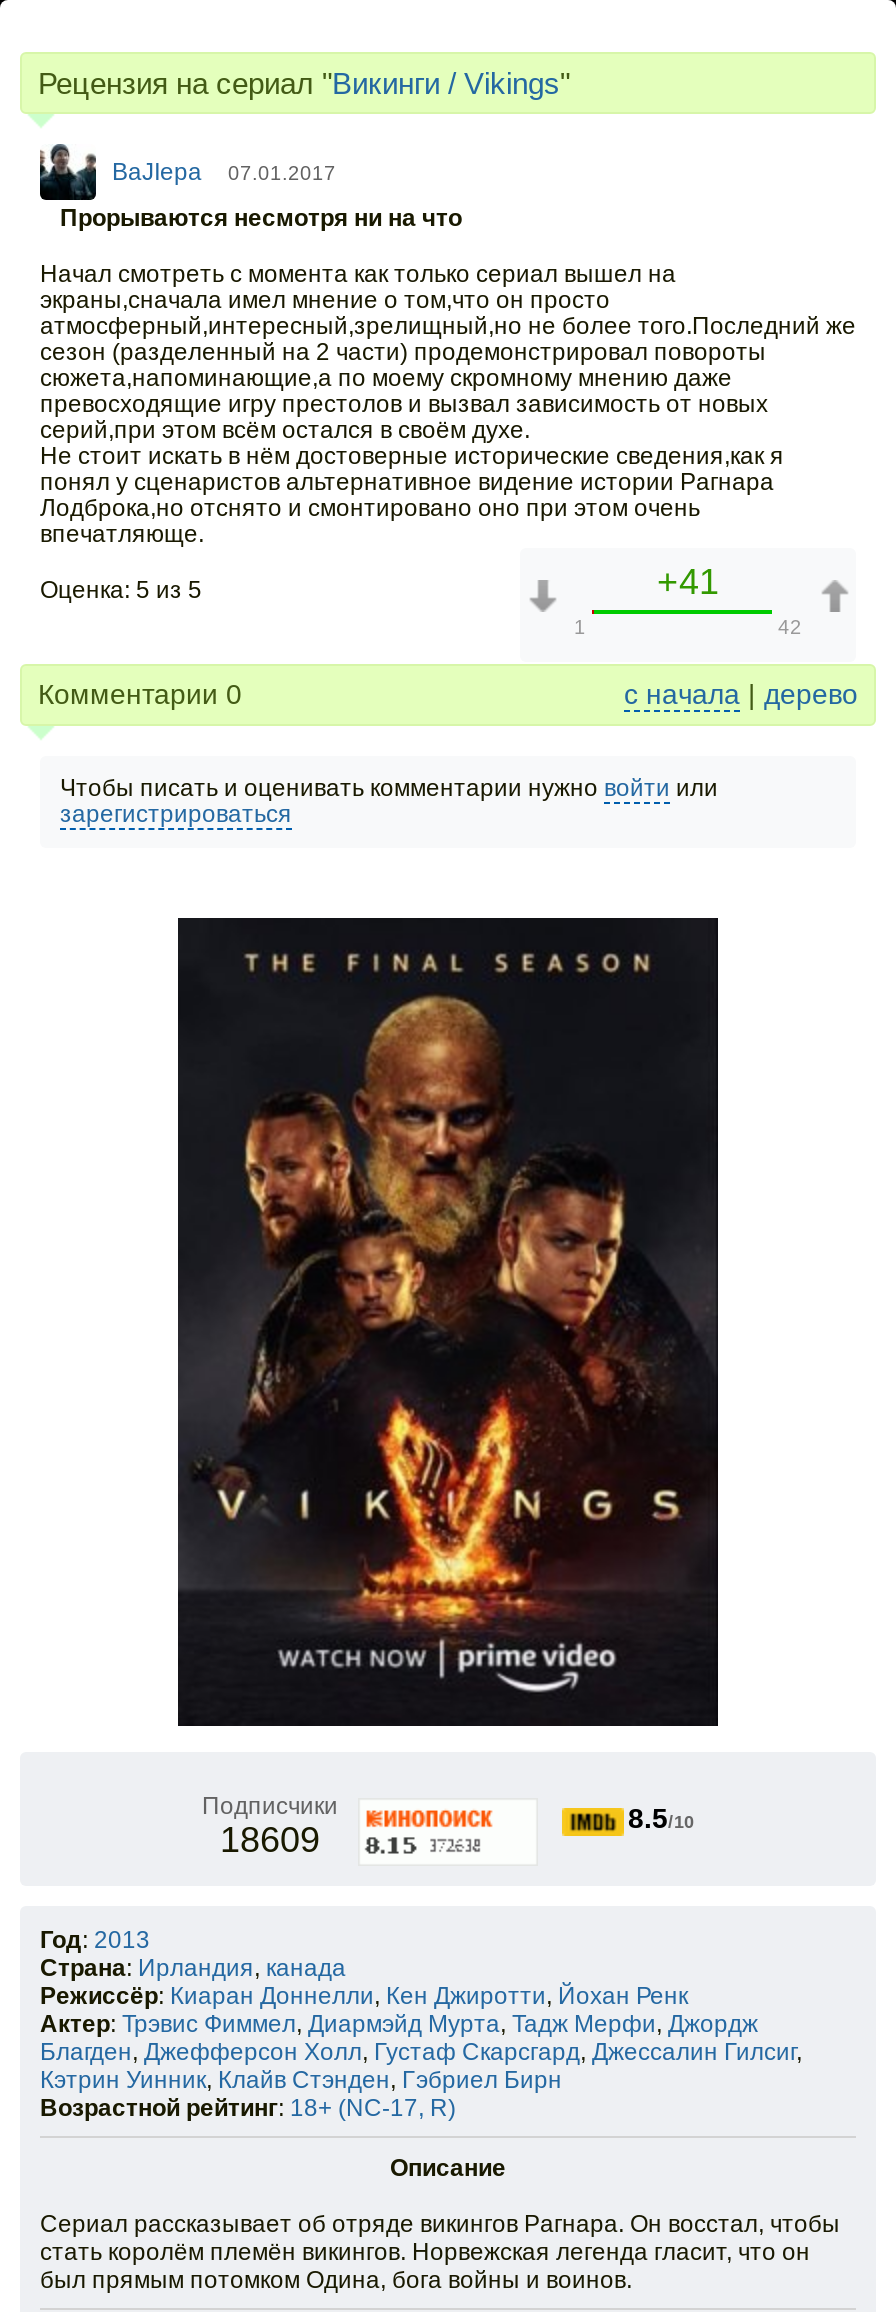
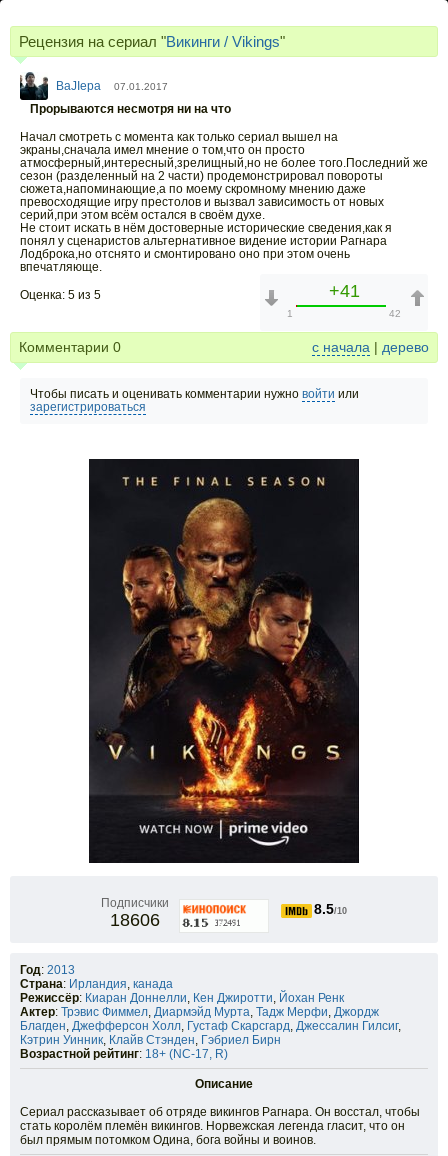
- 18609
+ 18606
